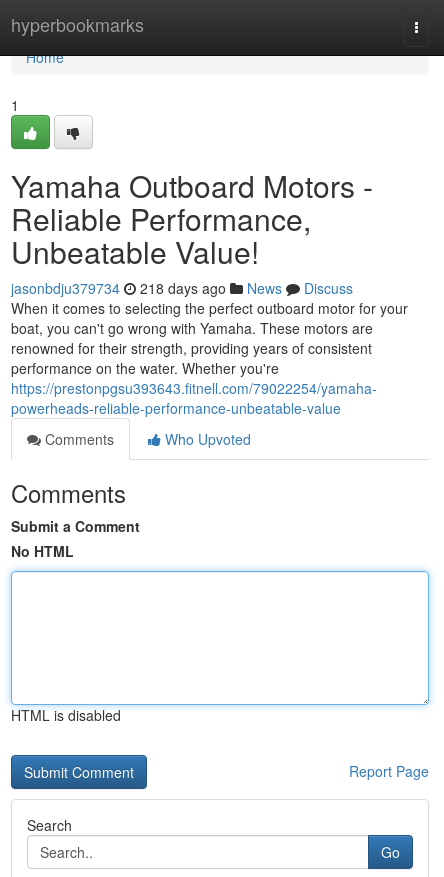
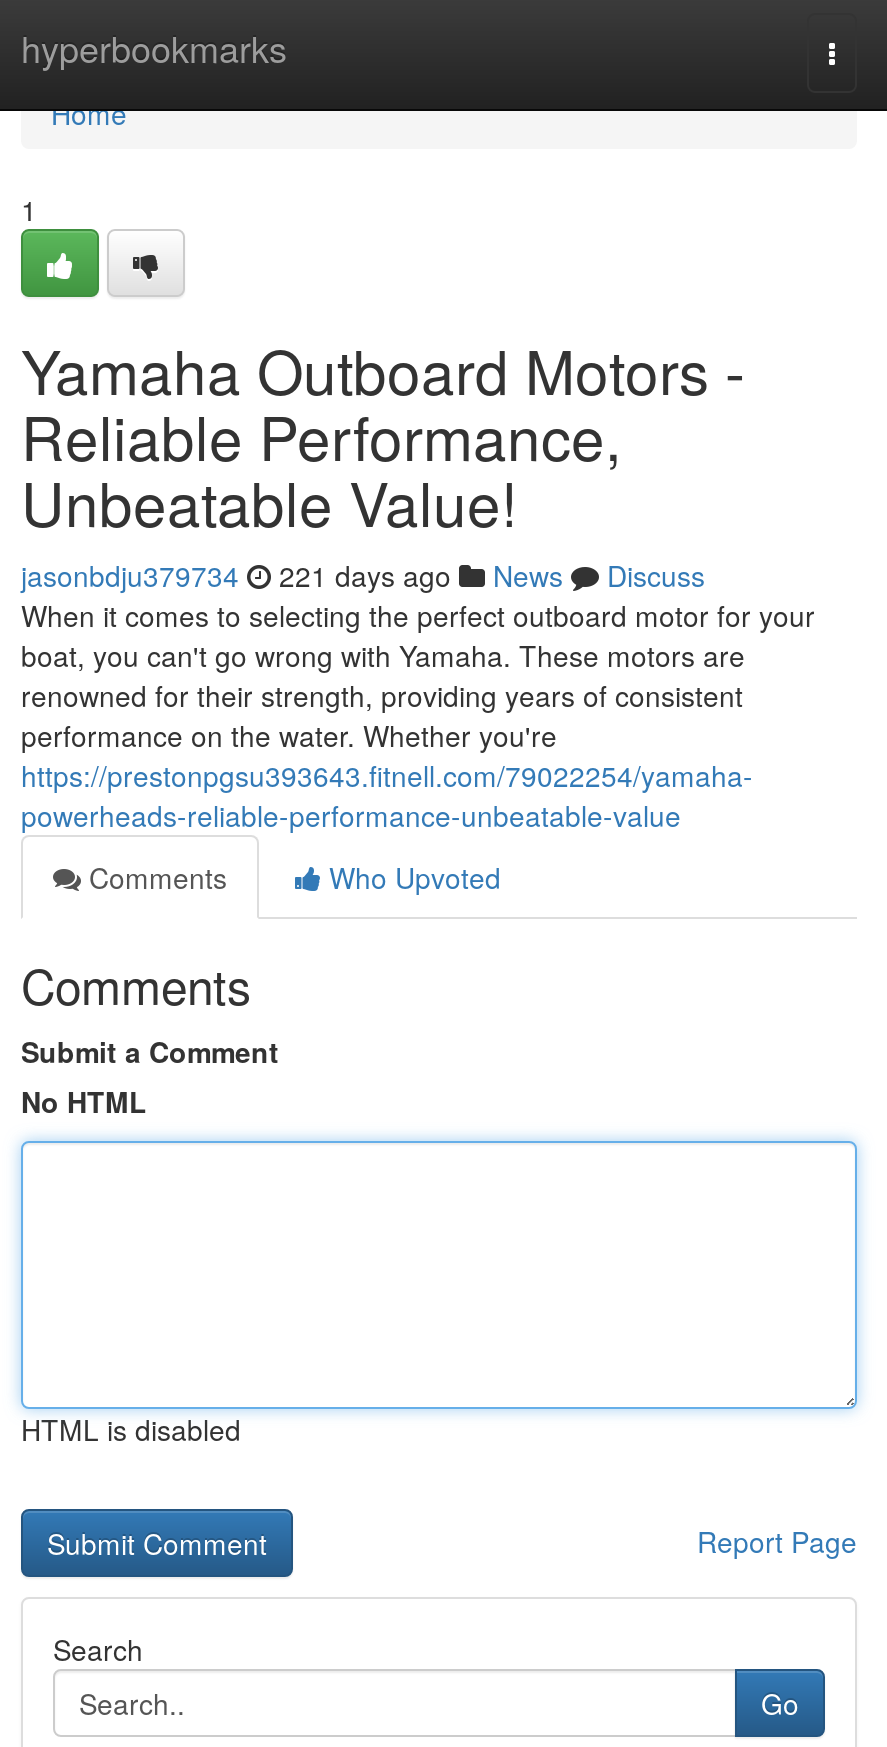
- jasonbdju379734 218 days ago News Discuss
+ jasonbdju379734 221 days ago News Discuss
